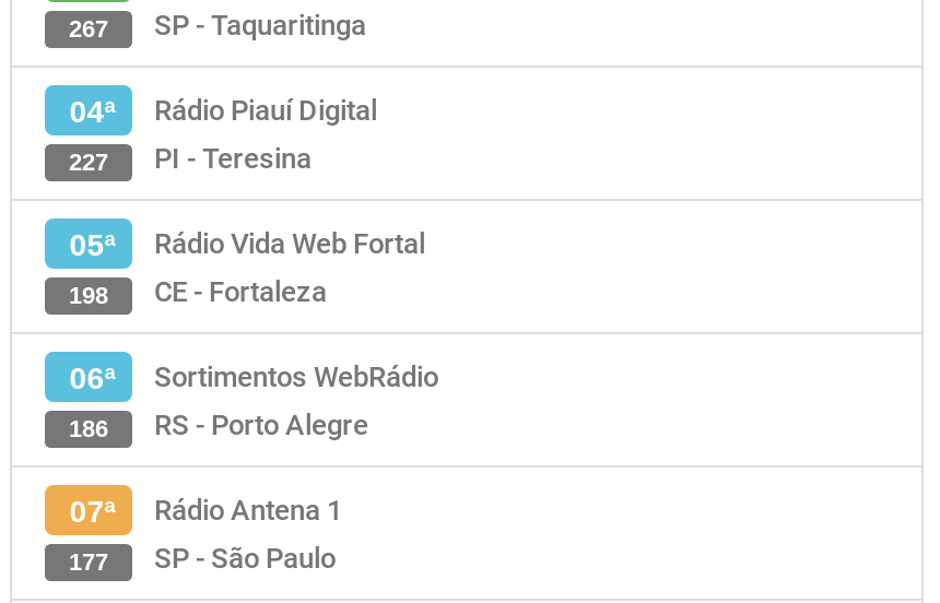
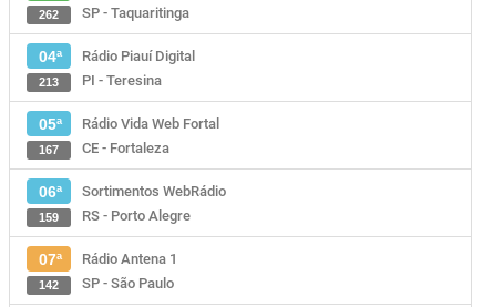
- 267 SP - Taquaritinga
+ 262 SP - Taquaritinga

- 227 PI - Teresina
+ 213 PI - Teresina

- 198 CE - Fortaleza
+ 167 CE - Fortaleza

- 186 RS - Porto Alegre
+ 159 RS - Porto Alegre

- 177 SP - São Paulo
+ 142 SP - São Paulo
